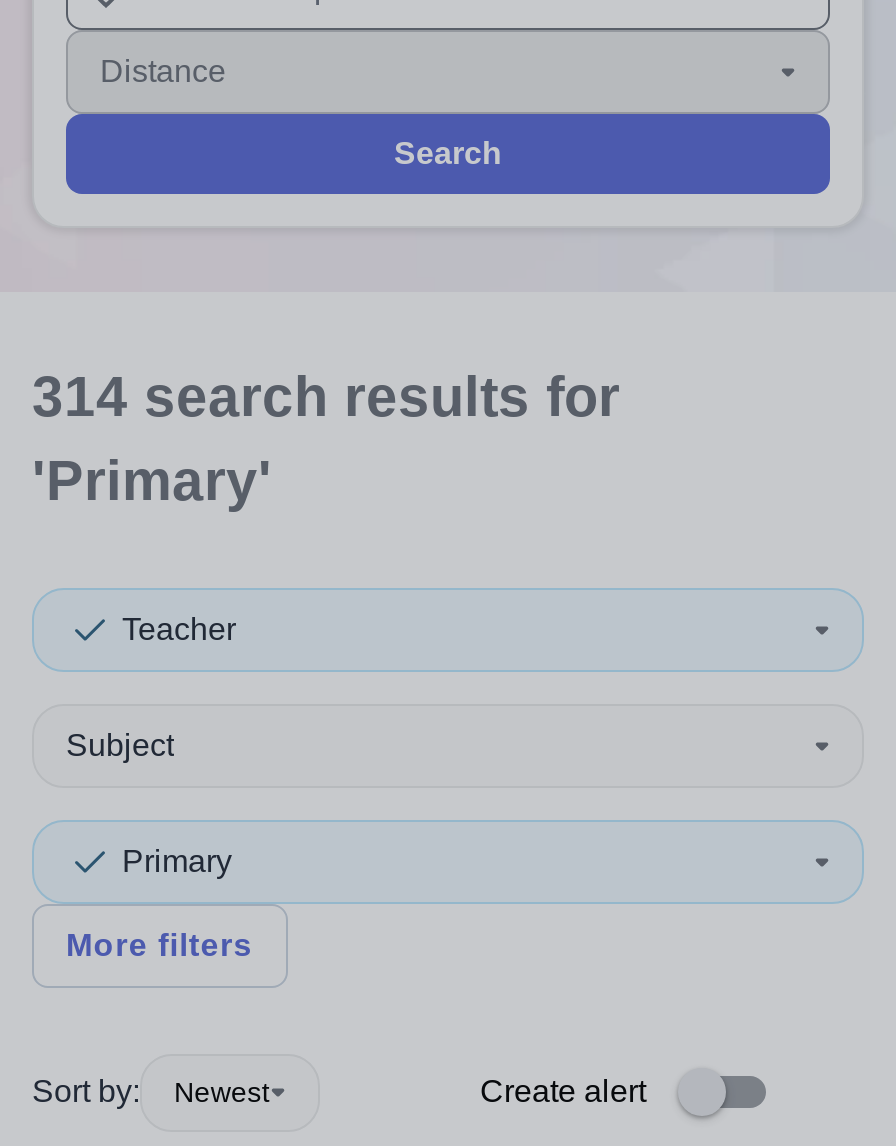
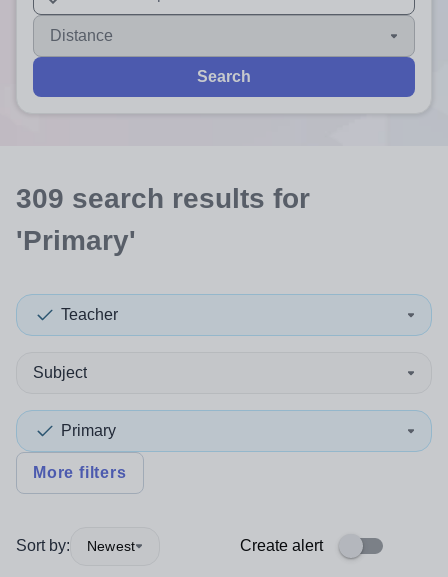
- 314 search results for
+ 309 search results for
